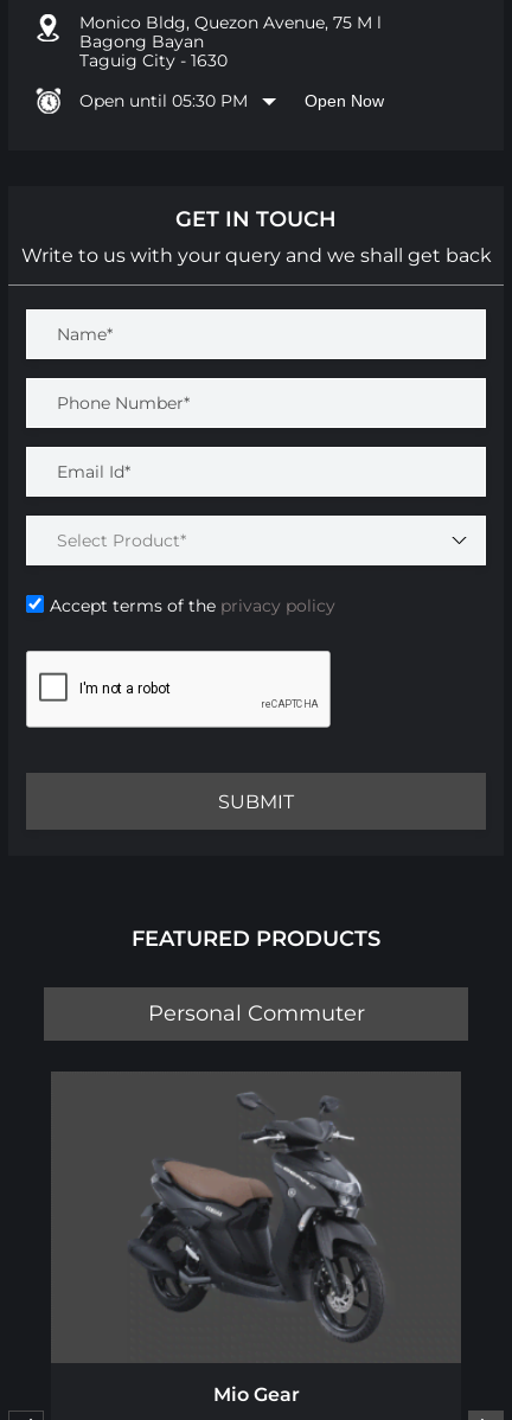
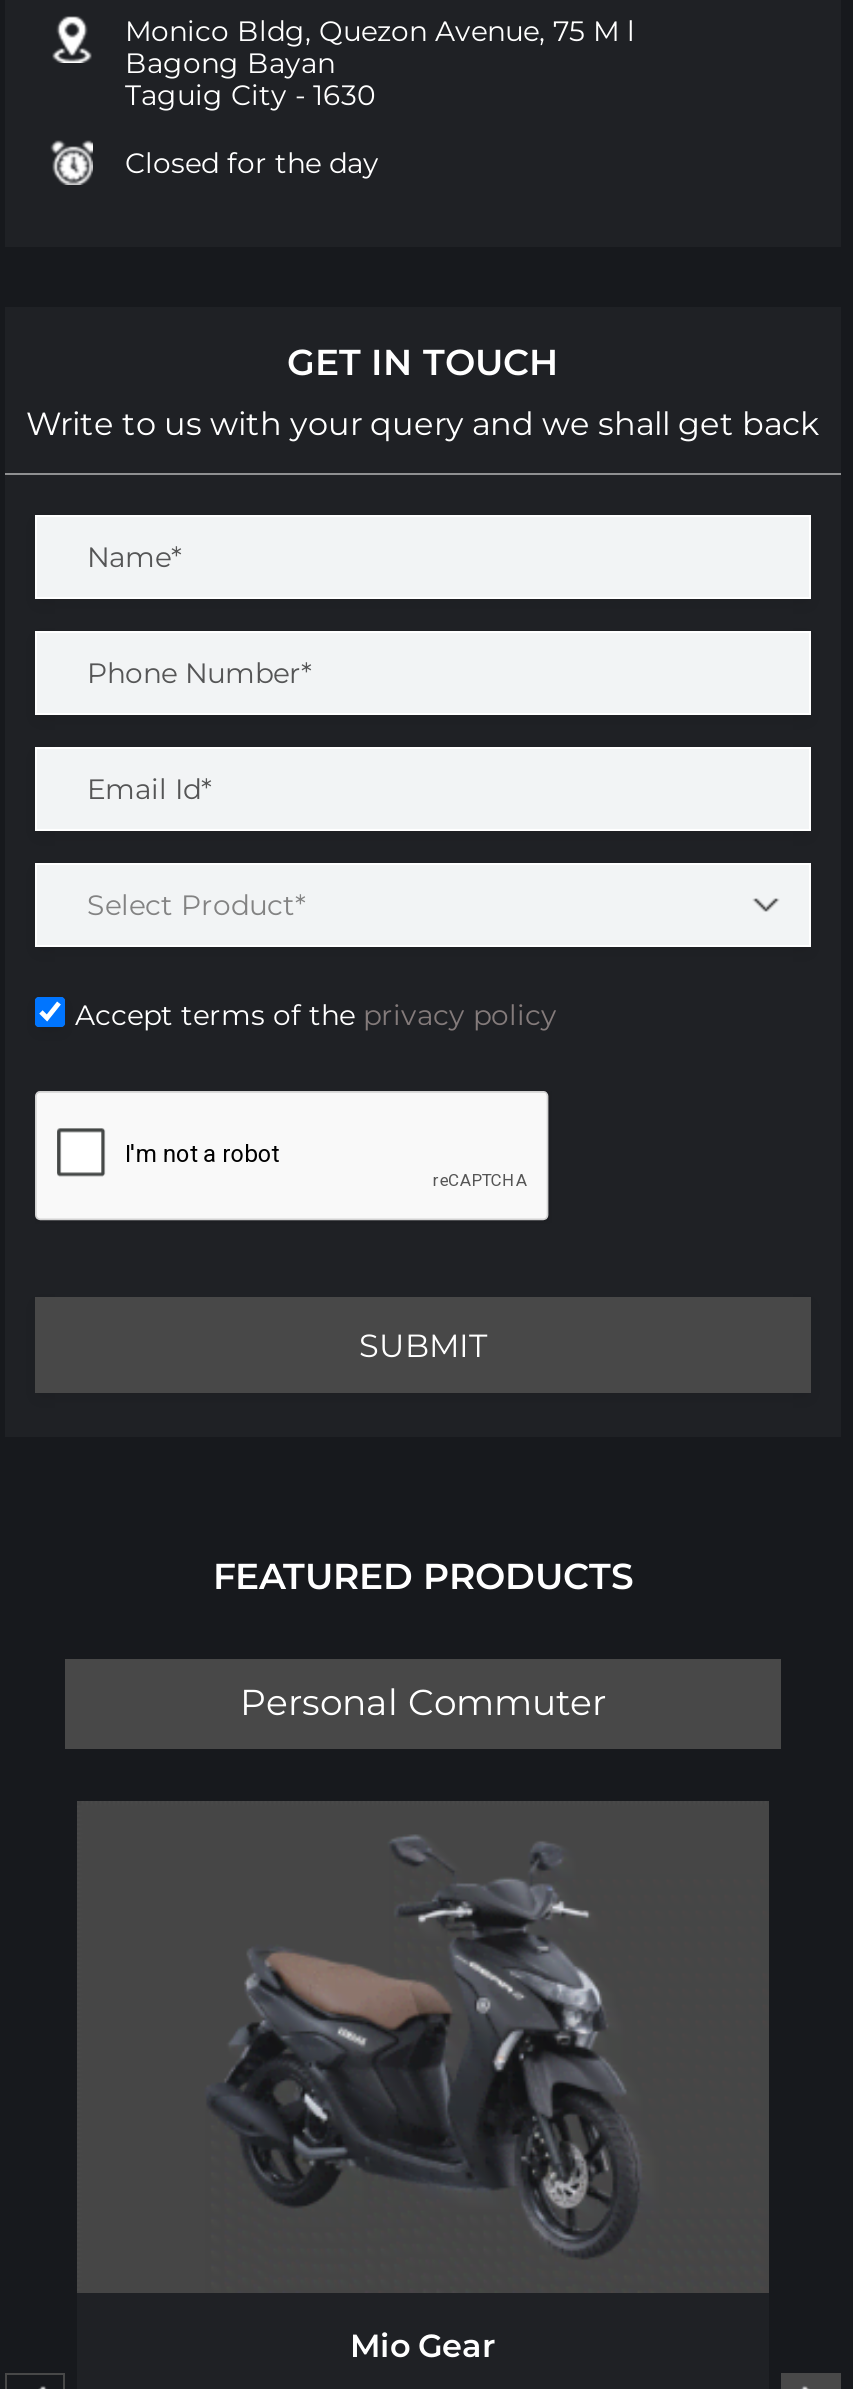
- Open until 05:30 PM
- Open Now
+ Closed for the day
